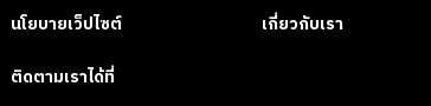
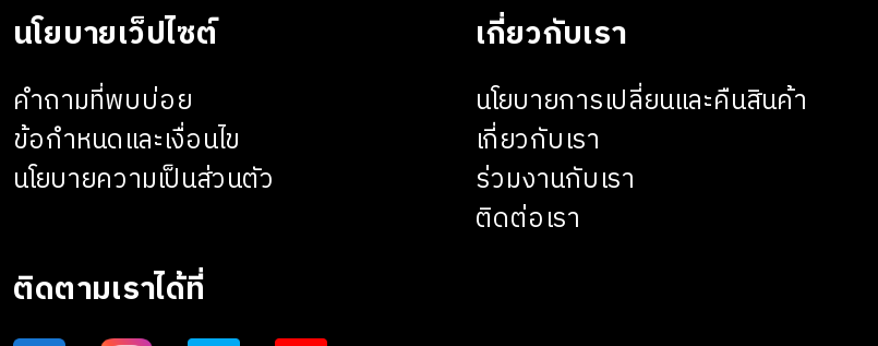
+ คำถามที่พบบ่อย
+ ข้อกำหนดและเงื่อนไข
+ นโยบายความเป็นส่วนตัว

+ นโยบายการเปลี่ยนและคืนสินค้า
+ เกี่ยวกับเรา
+ ร่วมงานกับเรา
+ ติดต่อเรา
